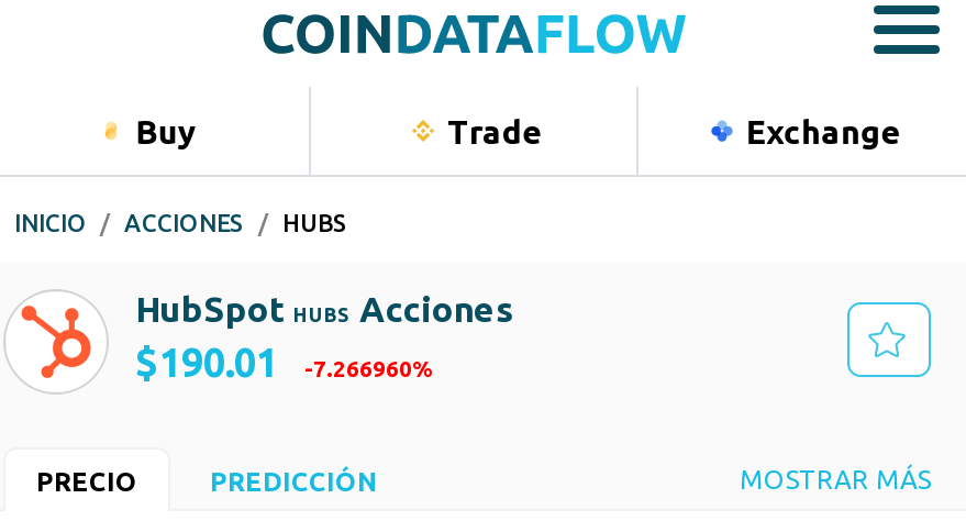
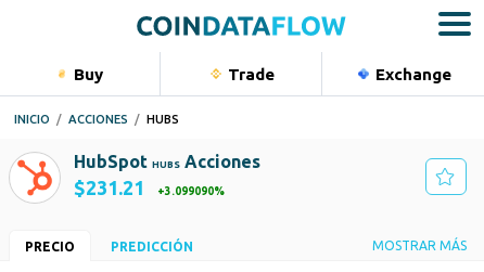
- $190.01
+ $231.21

- -7.266960%
+ 3.099090%
